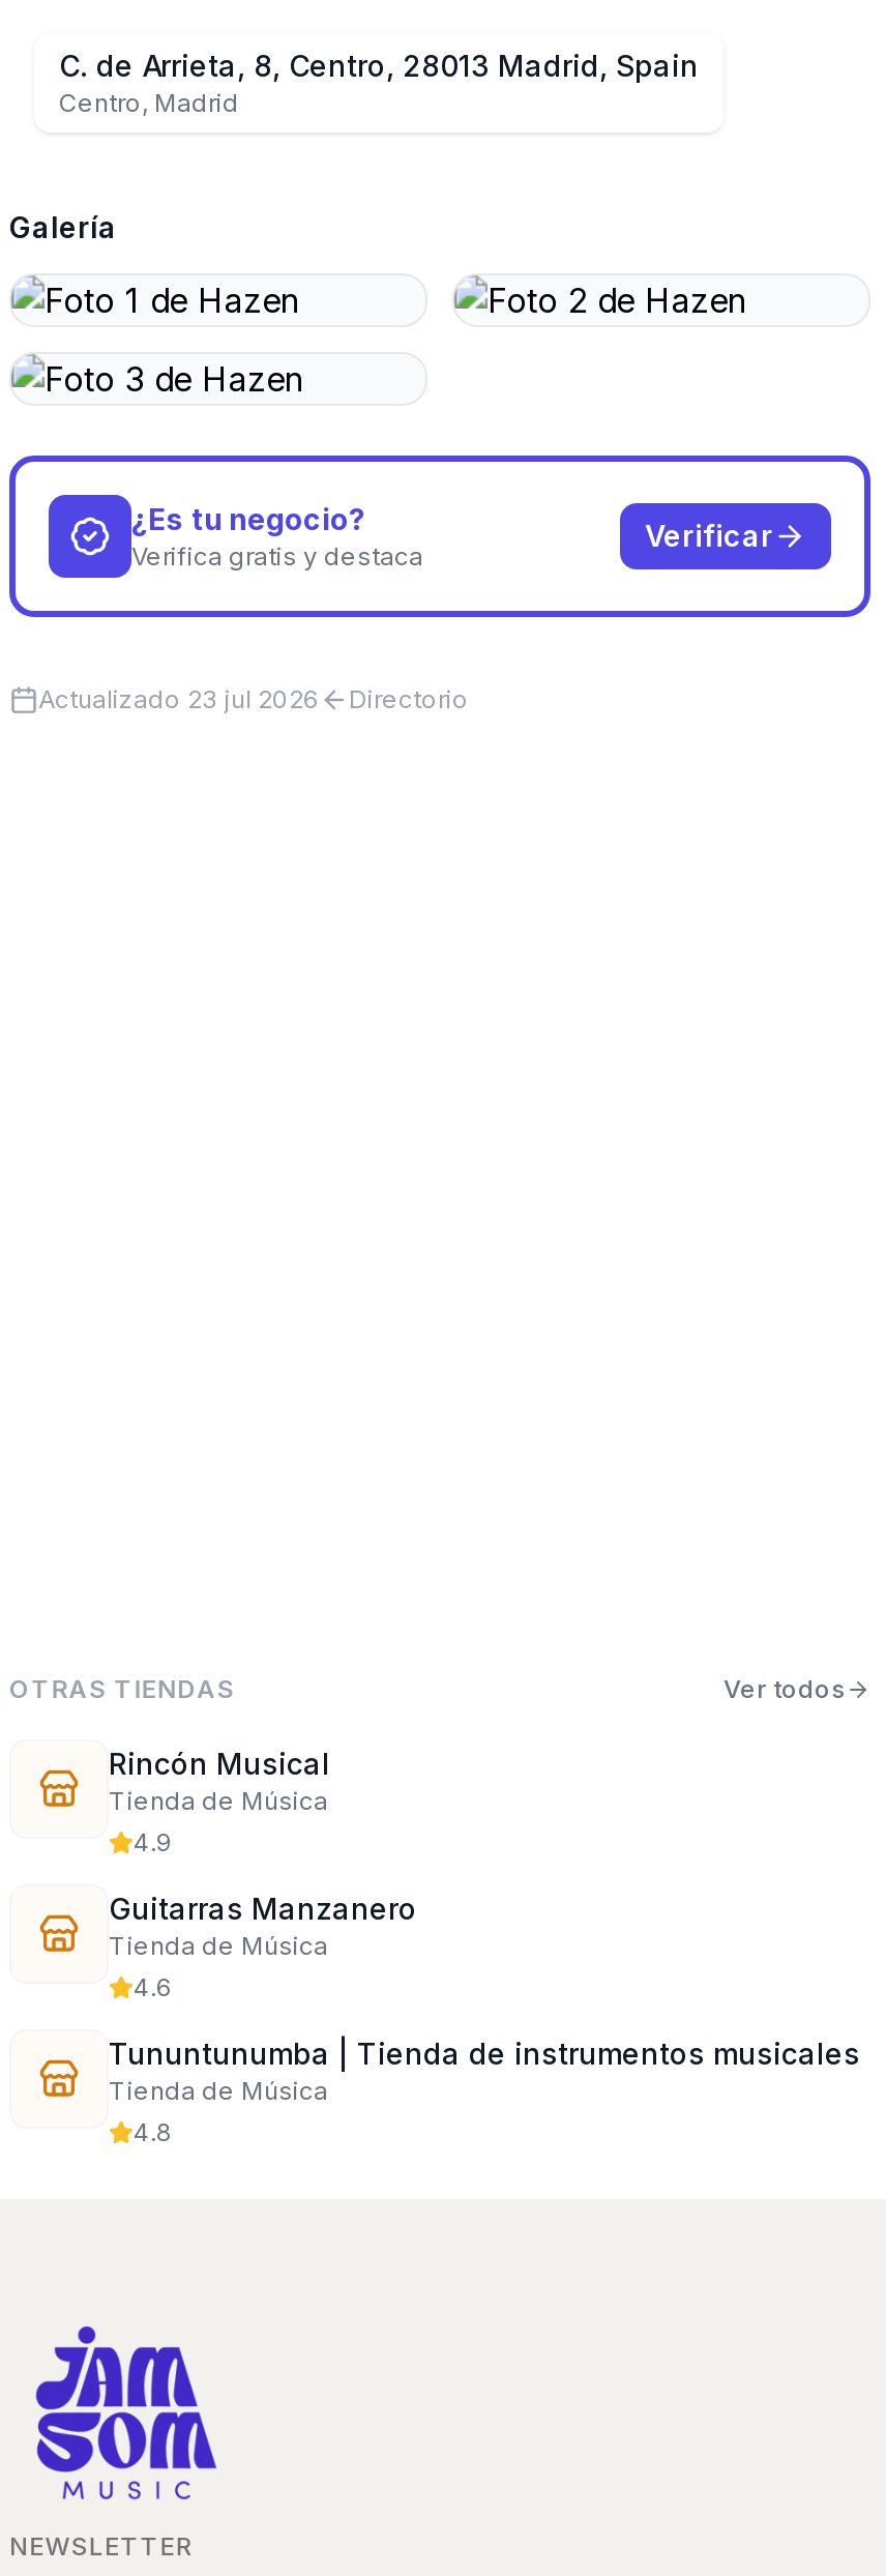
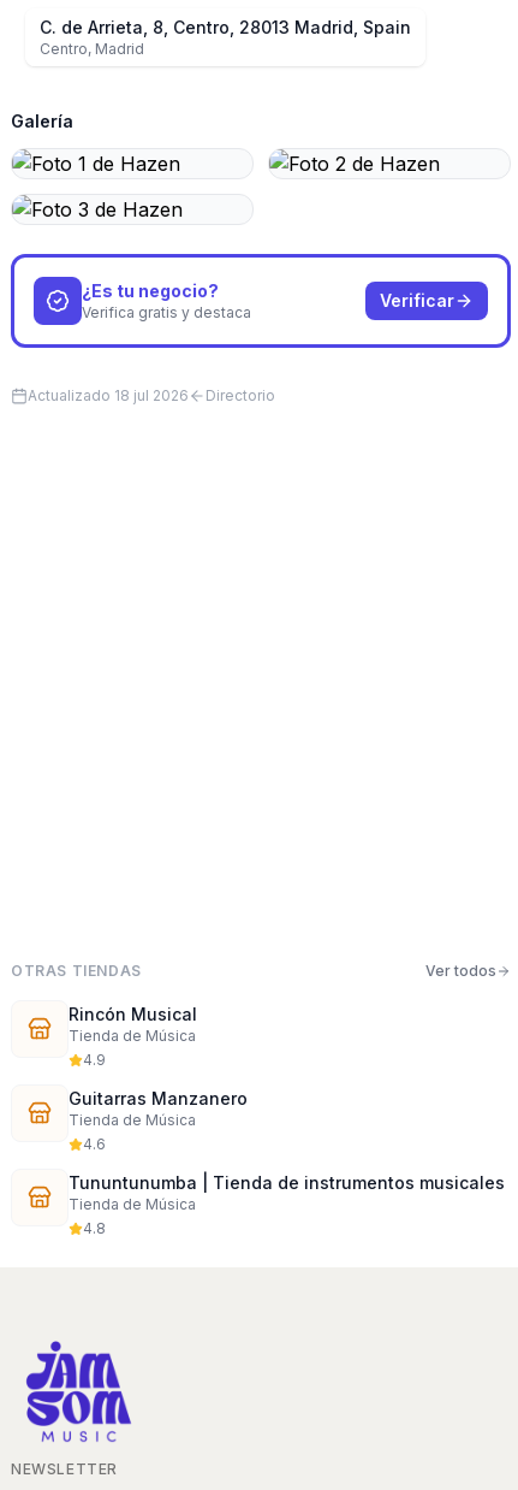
- Actualizado 23 jul 2026
+ Actualizado 18 jul 2026
